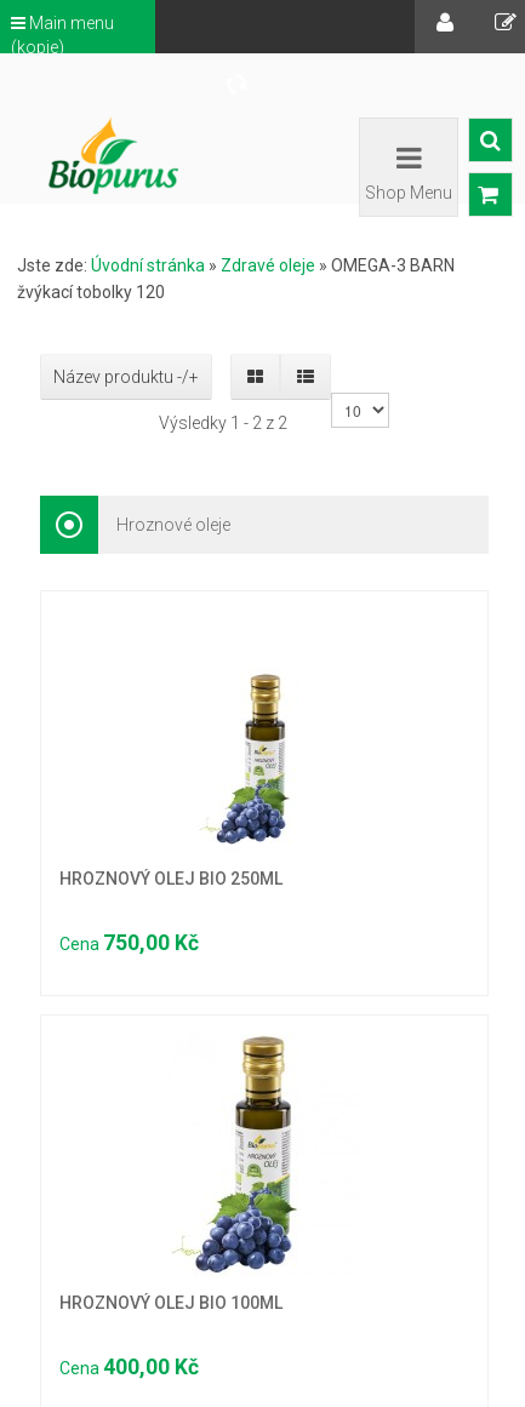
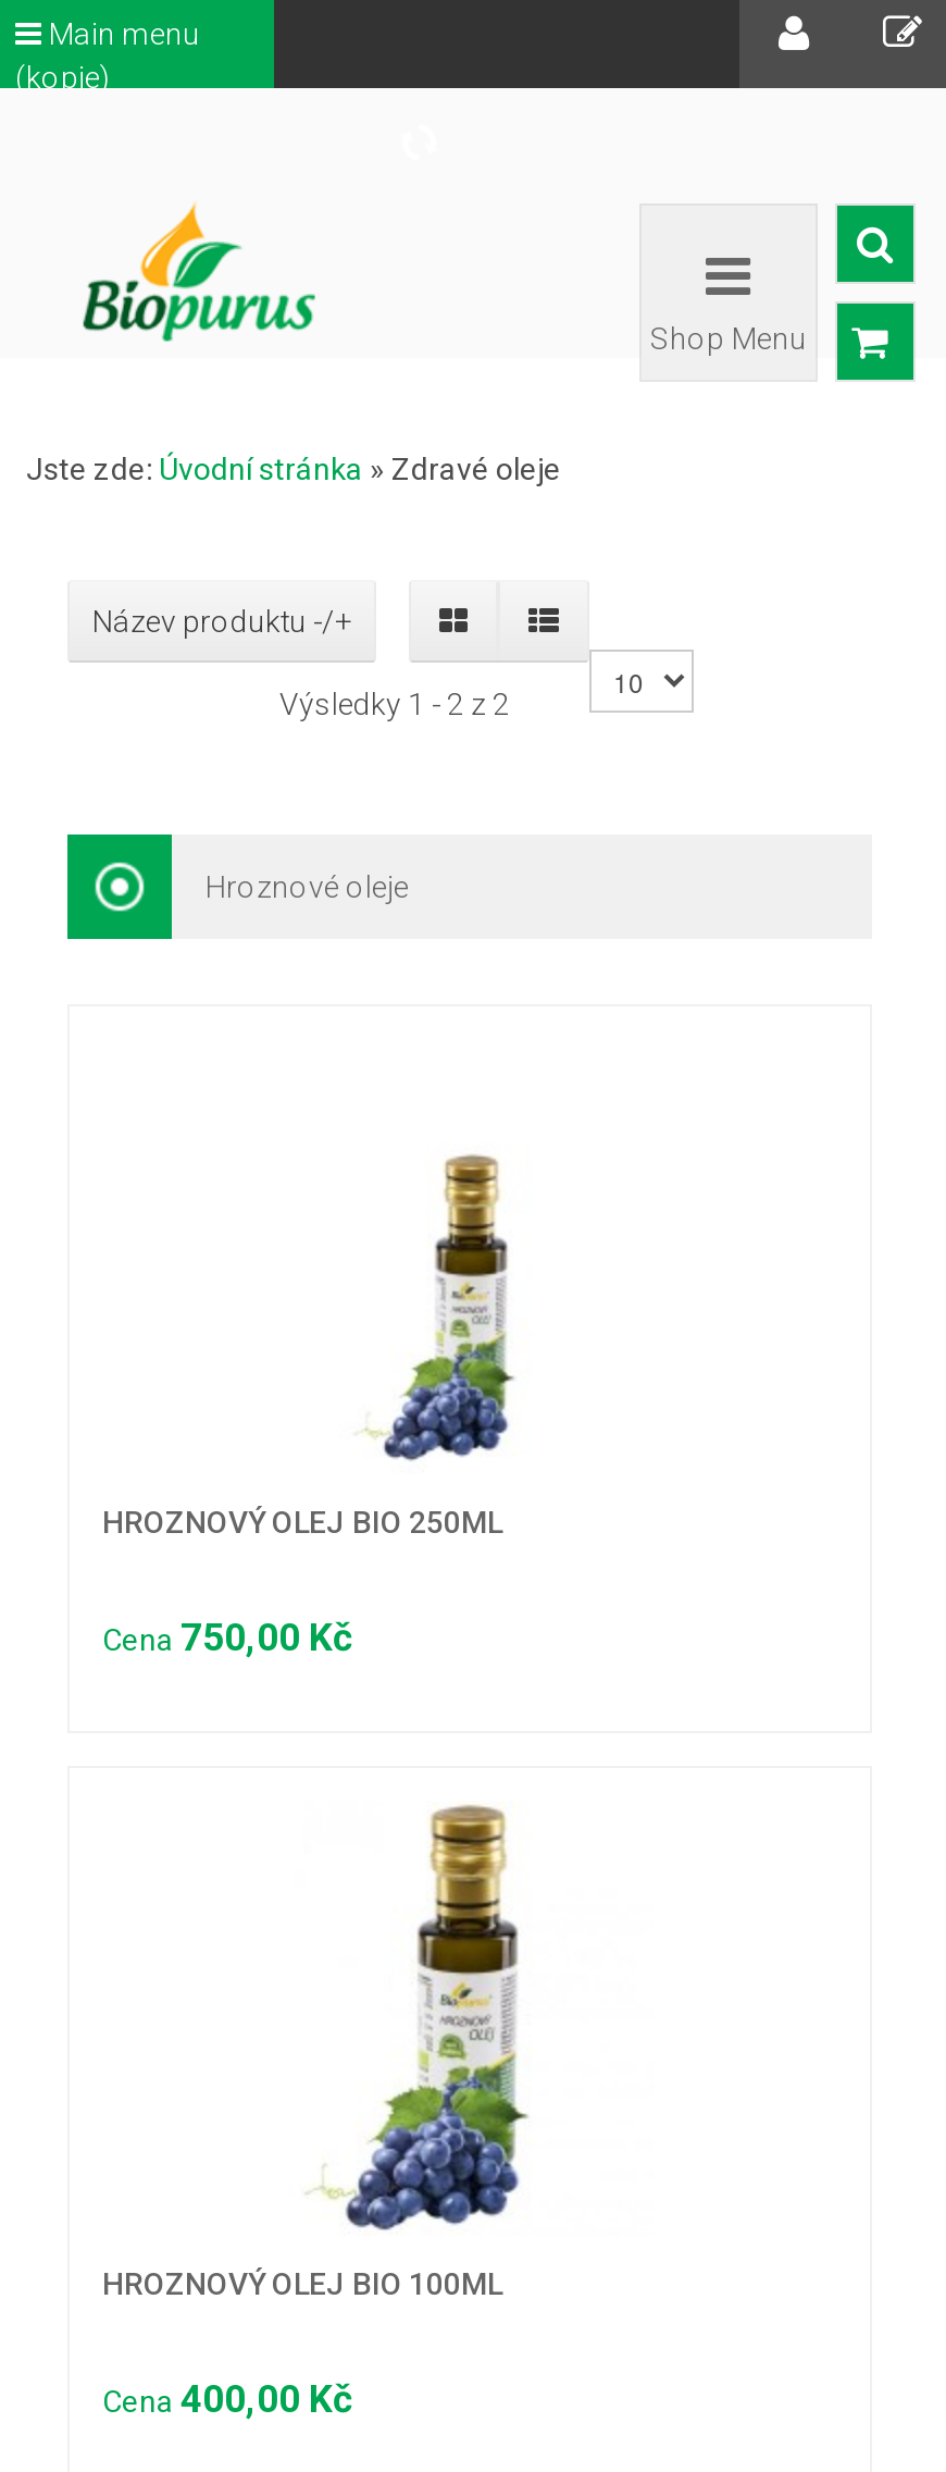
- Jste zde: Úvodní stránka» Zdravé oleje» OMEGA-3 BARN
- žvýkací tobolky 120
+ Jste zde: Úvodní stránka» Zdravé oleje
